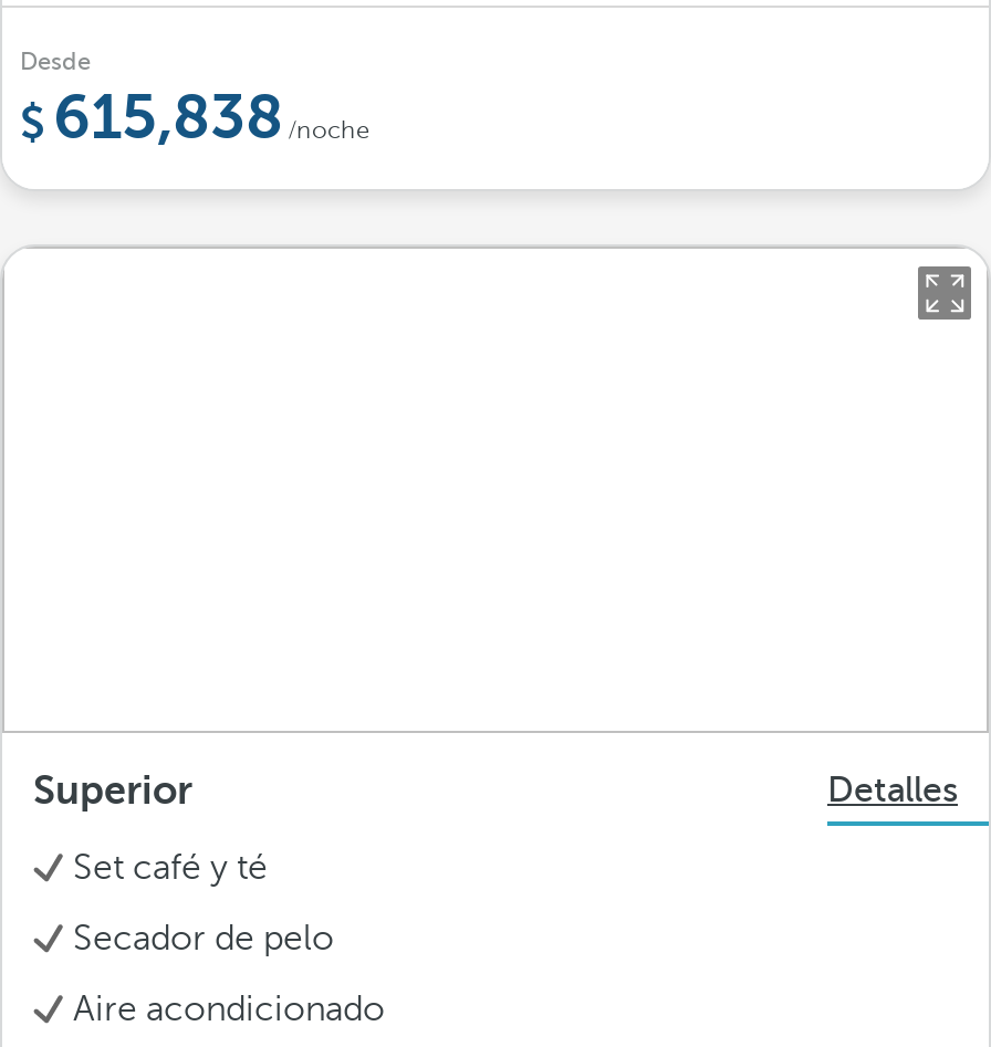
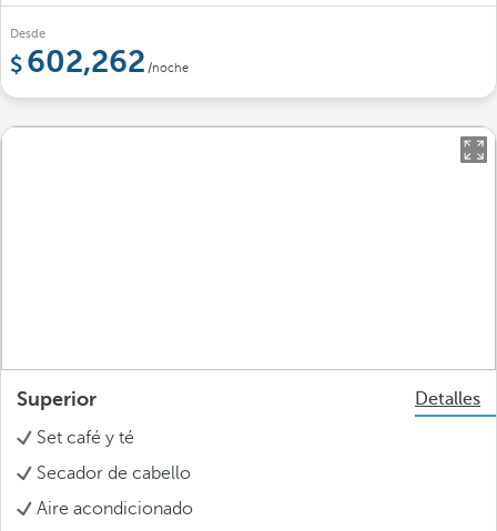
- 615,838 /noche
+ 602,262 /noche

- Secador de pelo
+ Secador de cabello
